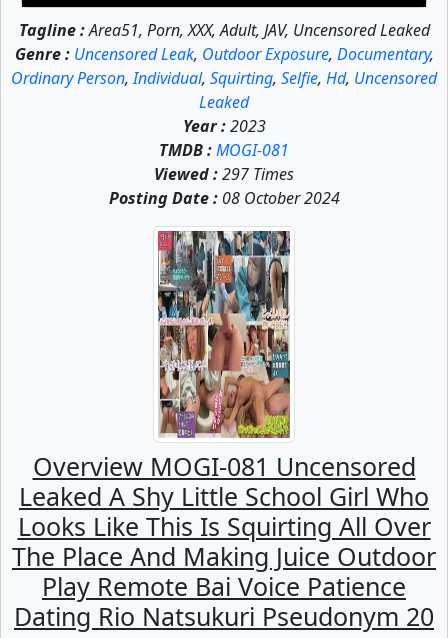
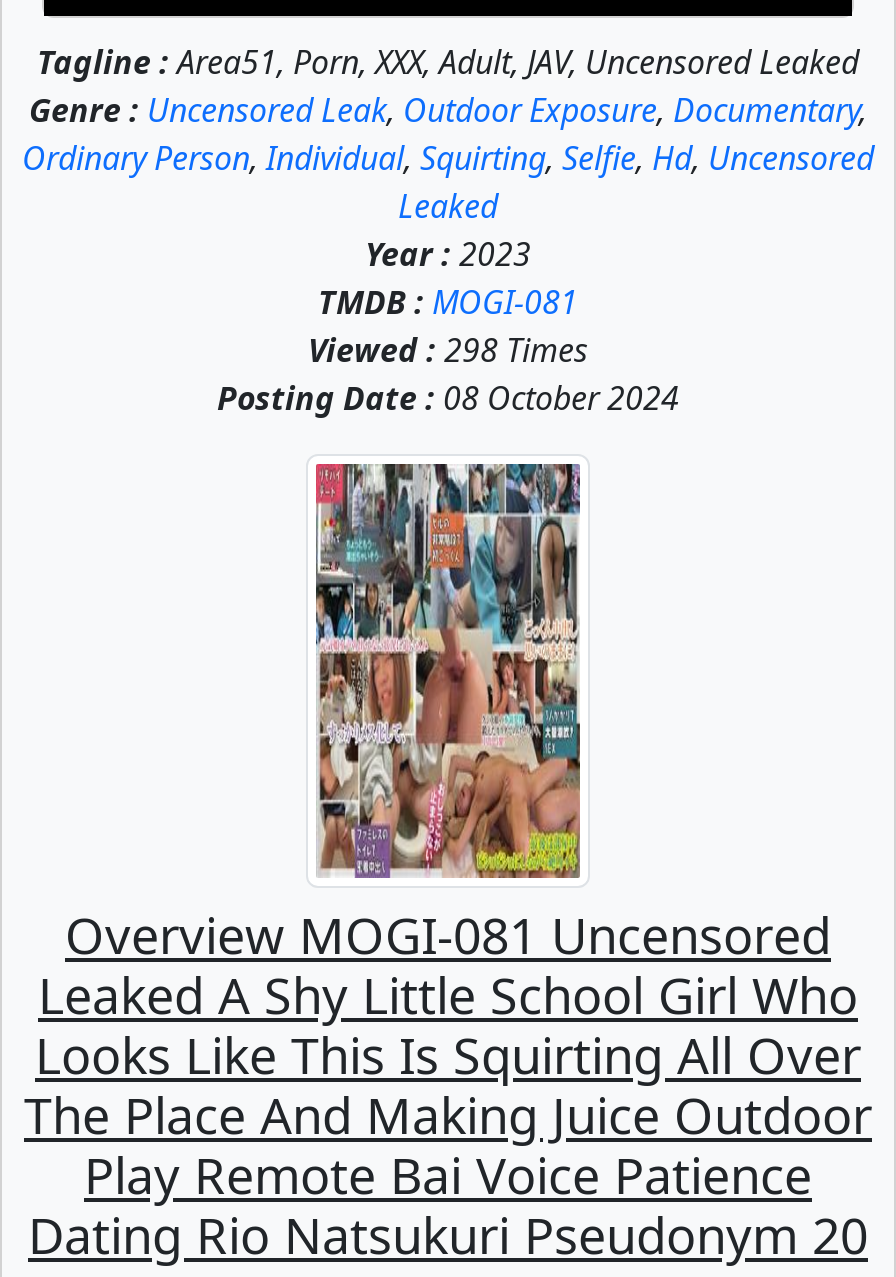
- Viewed : 297 Times
+ Viewed : 298 Times
